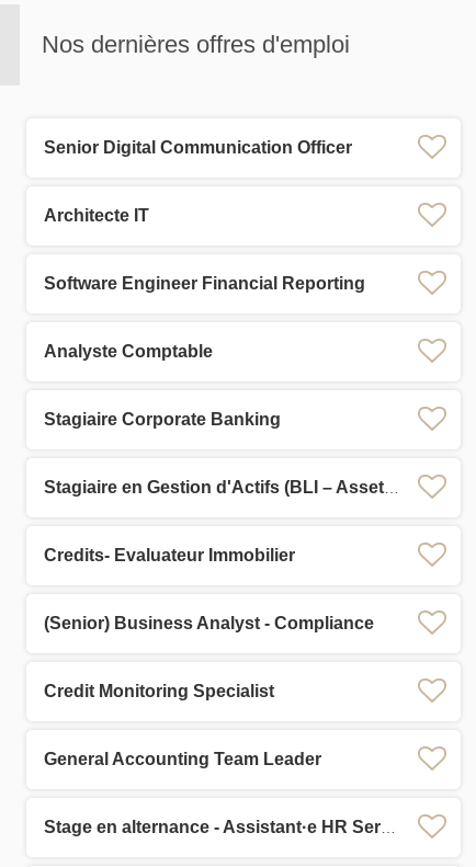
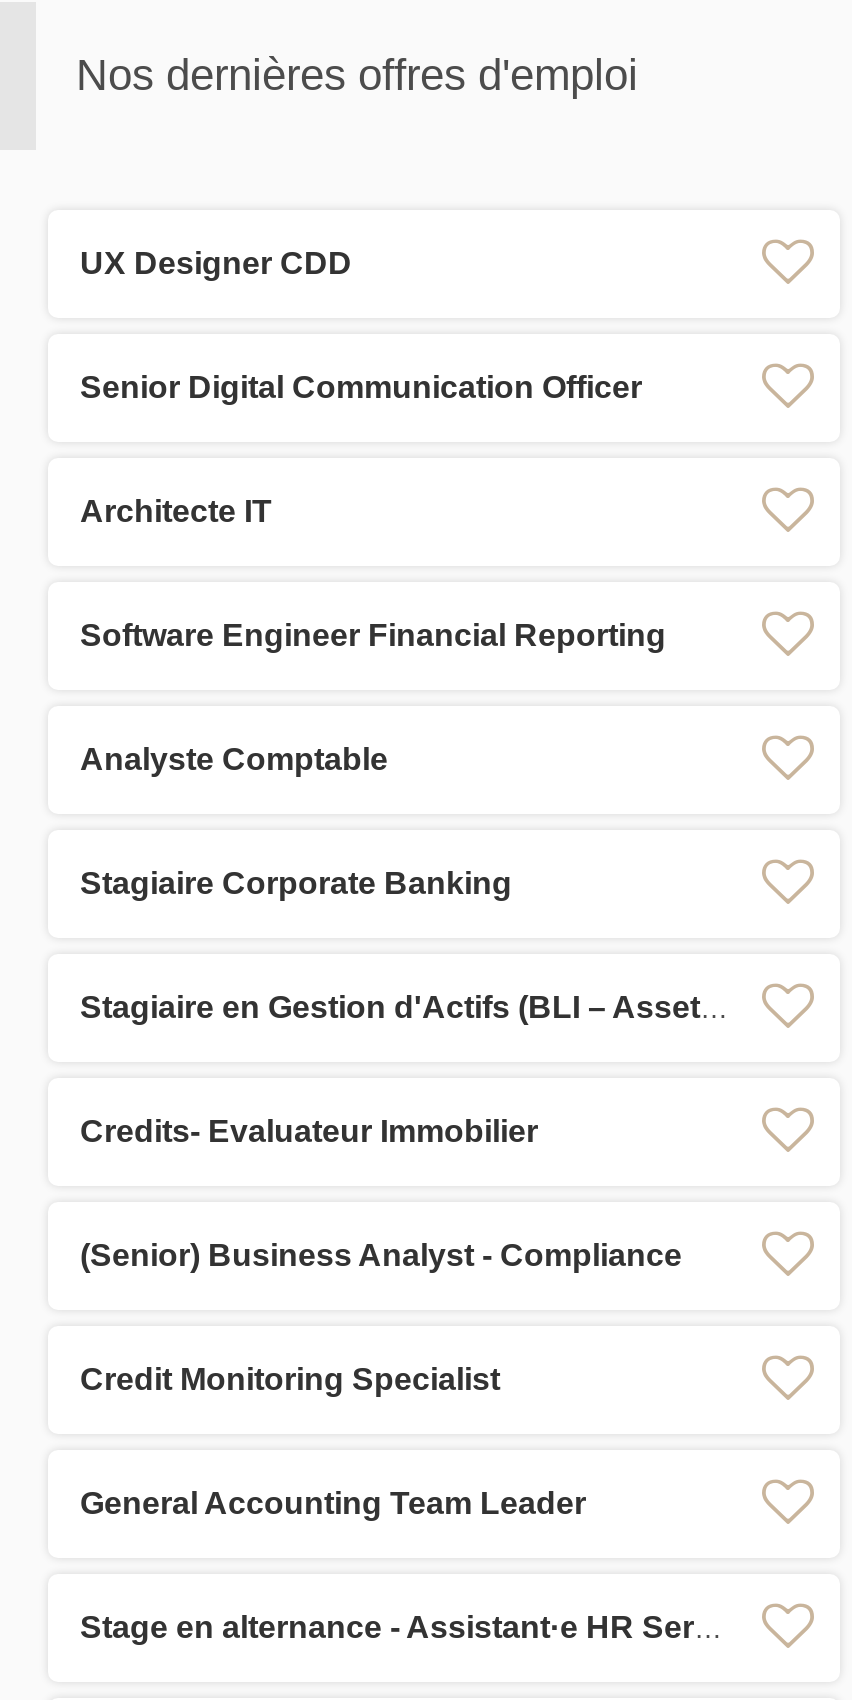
+ UX Designer CDD
